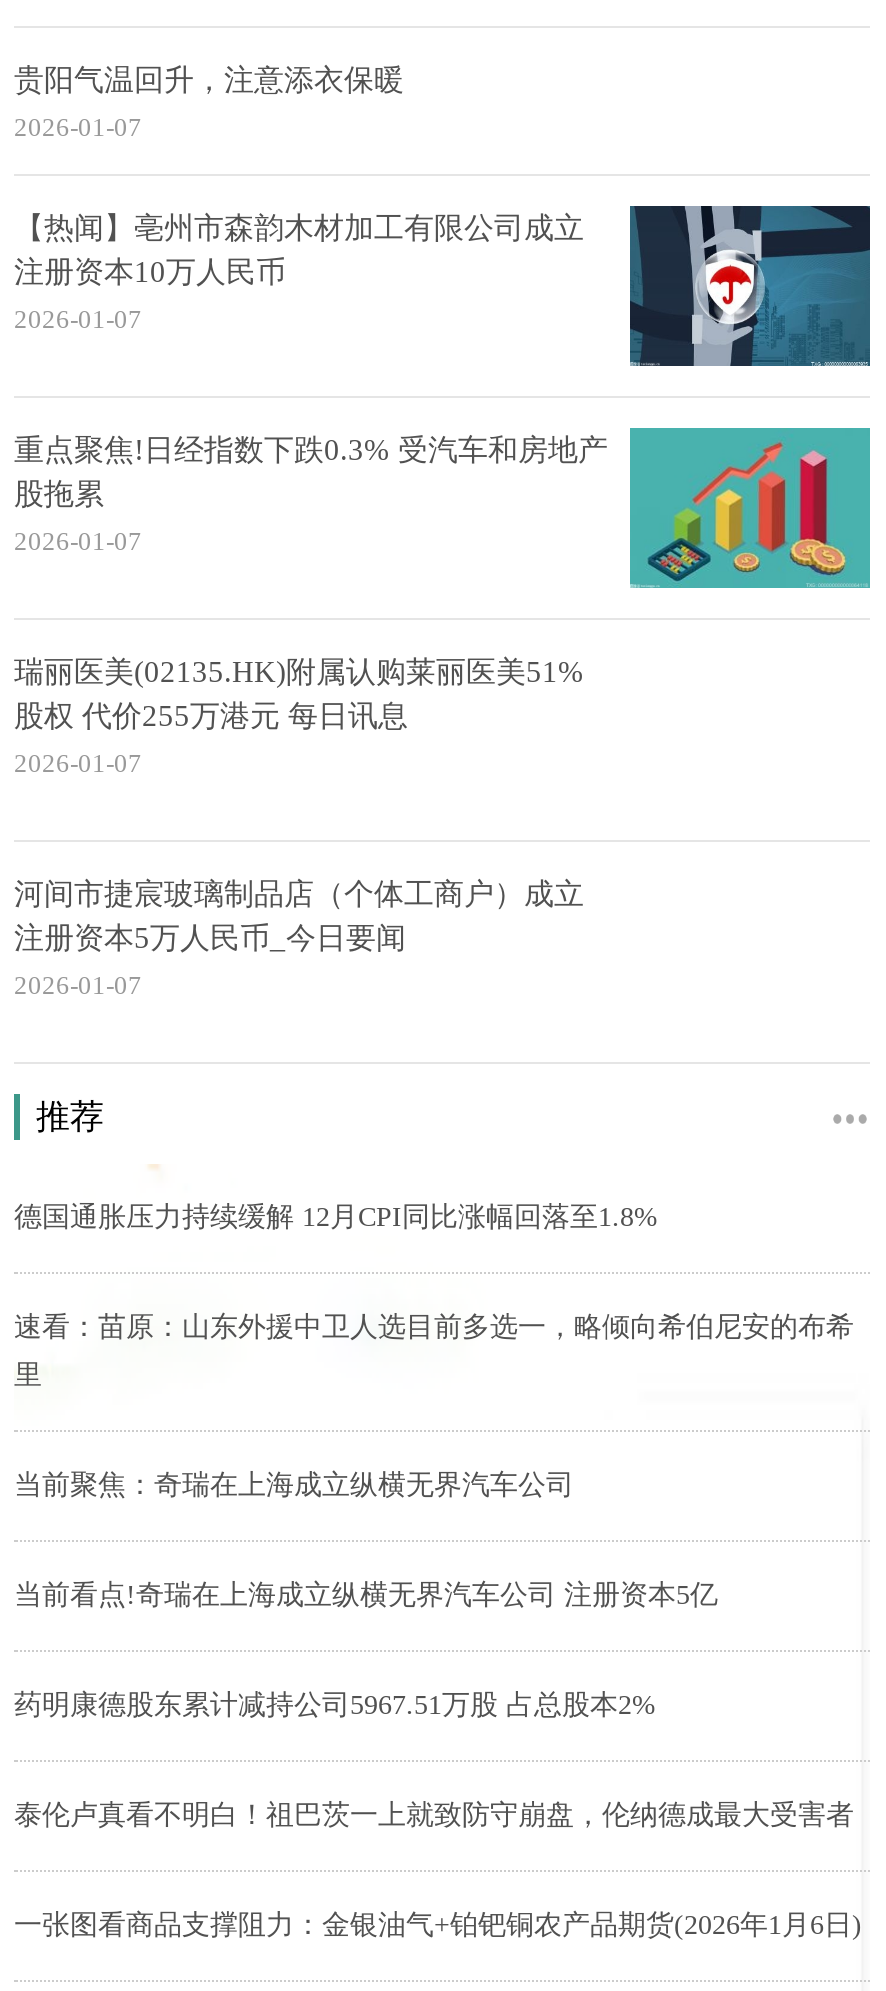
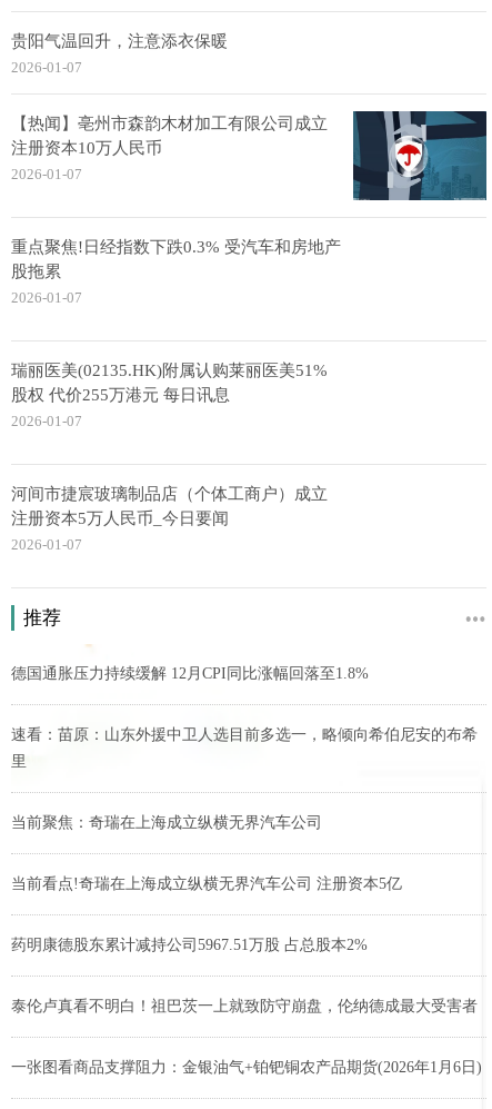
- [image]
